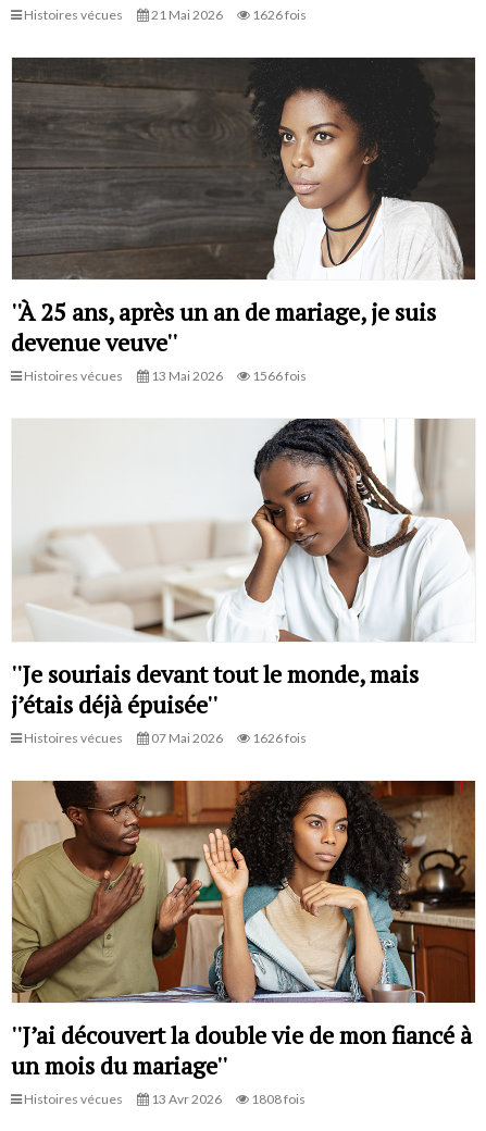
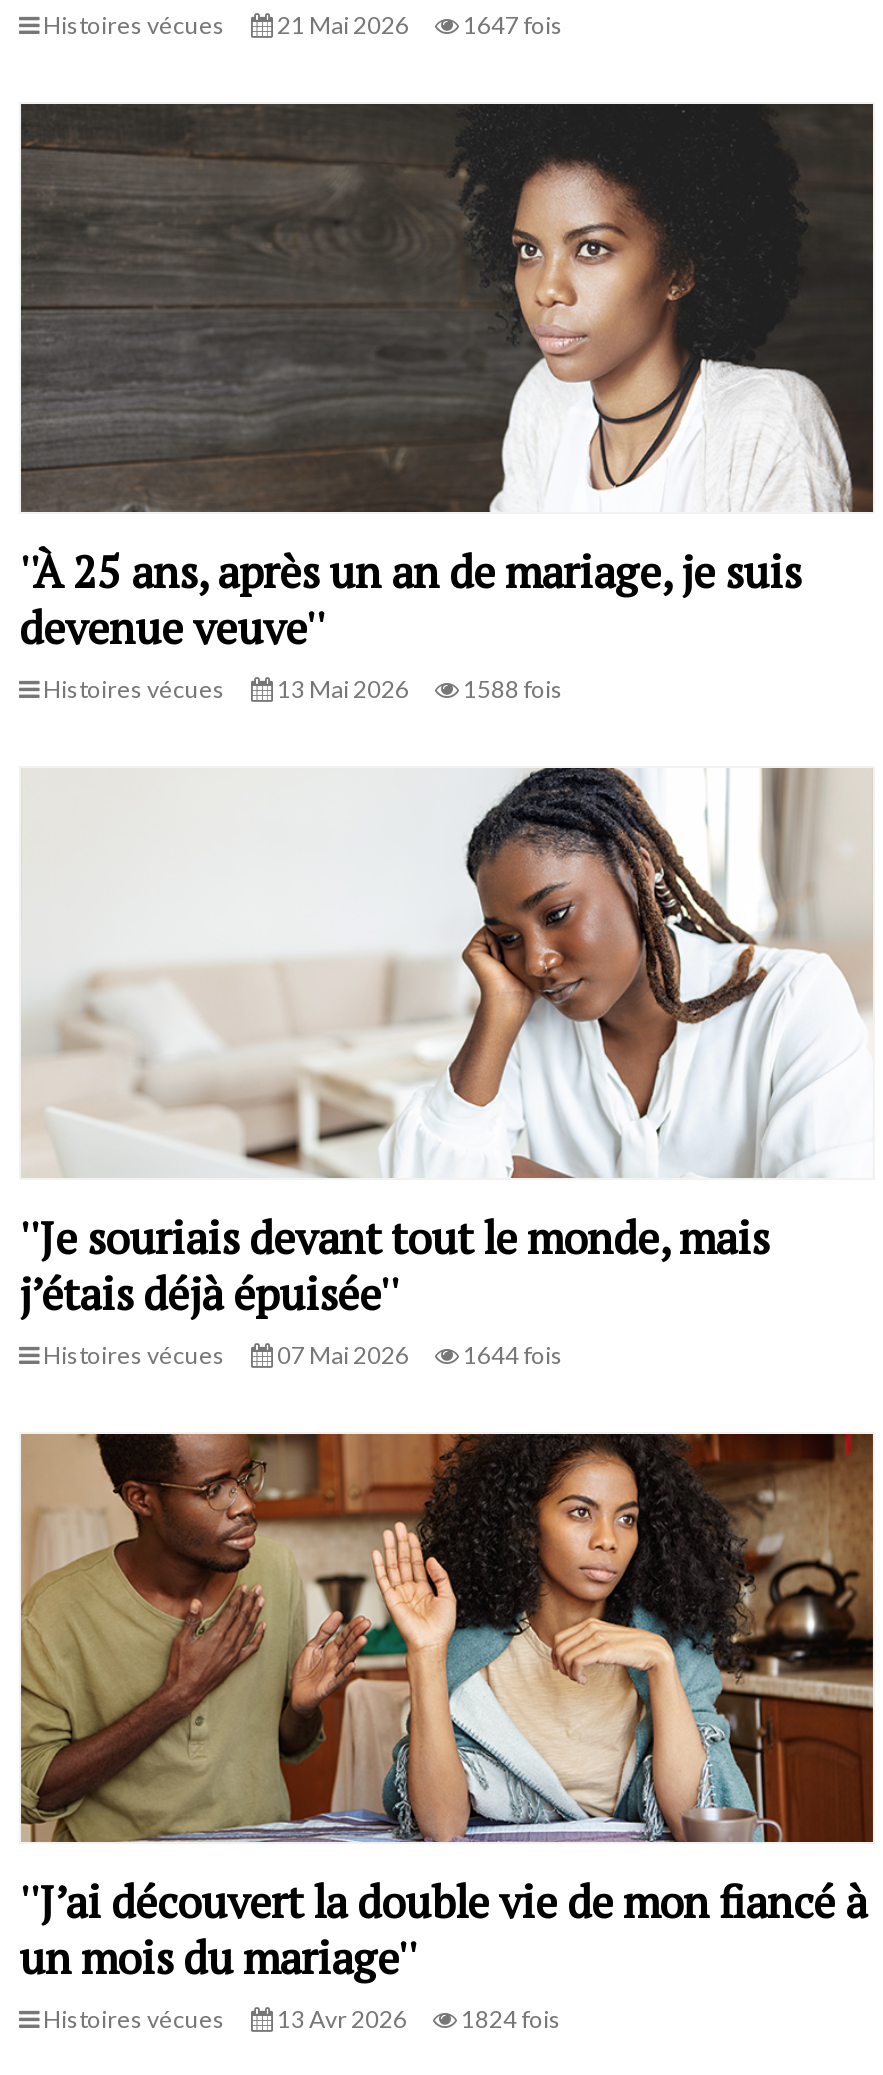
- Histoires vécues 21 Mai 2026 1626 fois
+ Histoires vécues 21 Mai 2026 1647 fois

- Histoires vécues 13 Mai 2026 1566 fois
+ Histoires vécues 13 Mai 2026 1588 fois

- Histoires vécues 07 Mai 2026 1626 fois
+ Histoires vécues 07 Mai 2026 1644 fois

- Histoires vécues 13 Avr 2026 1808 fois
+ Histoires vécues 13 Avr 2026 1824 fois
